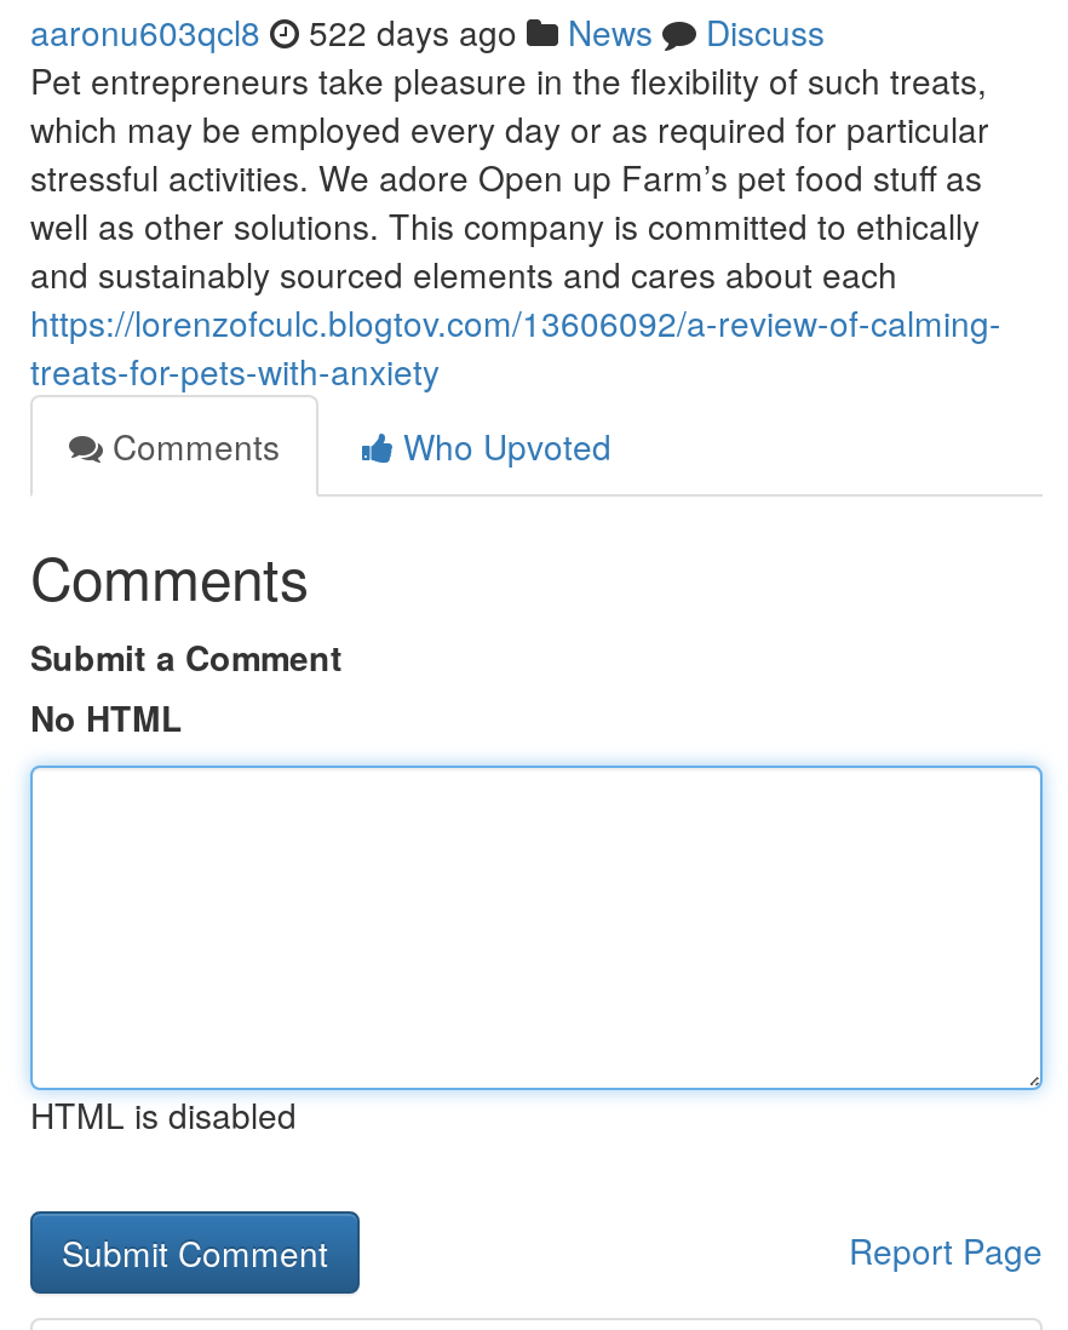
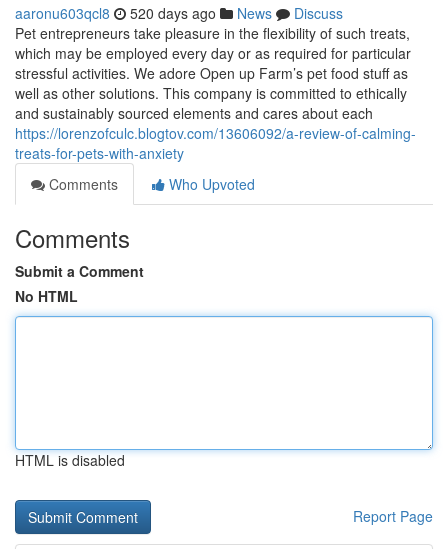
- aaronu603qcl8 522 days ago News Discuss
+ aaronu603qcl8 520 days ago News Discuss
